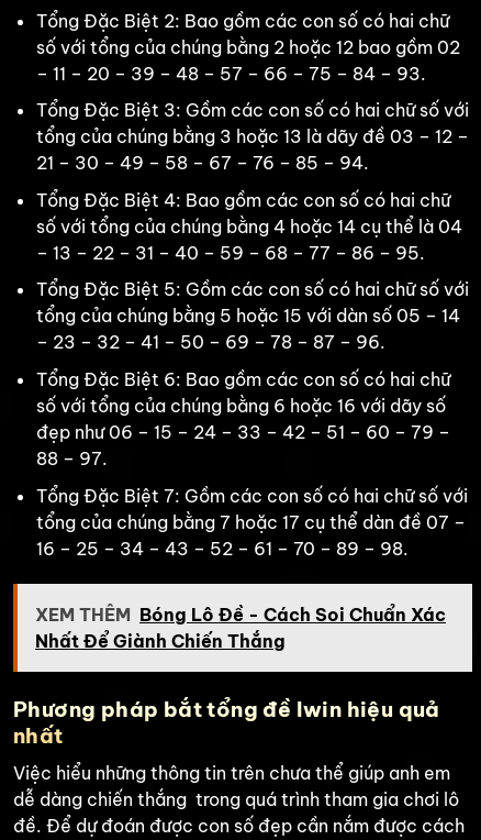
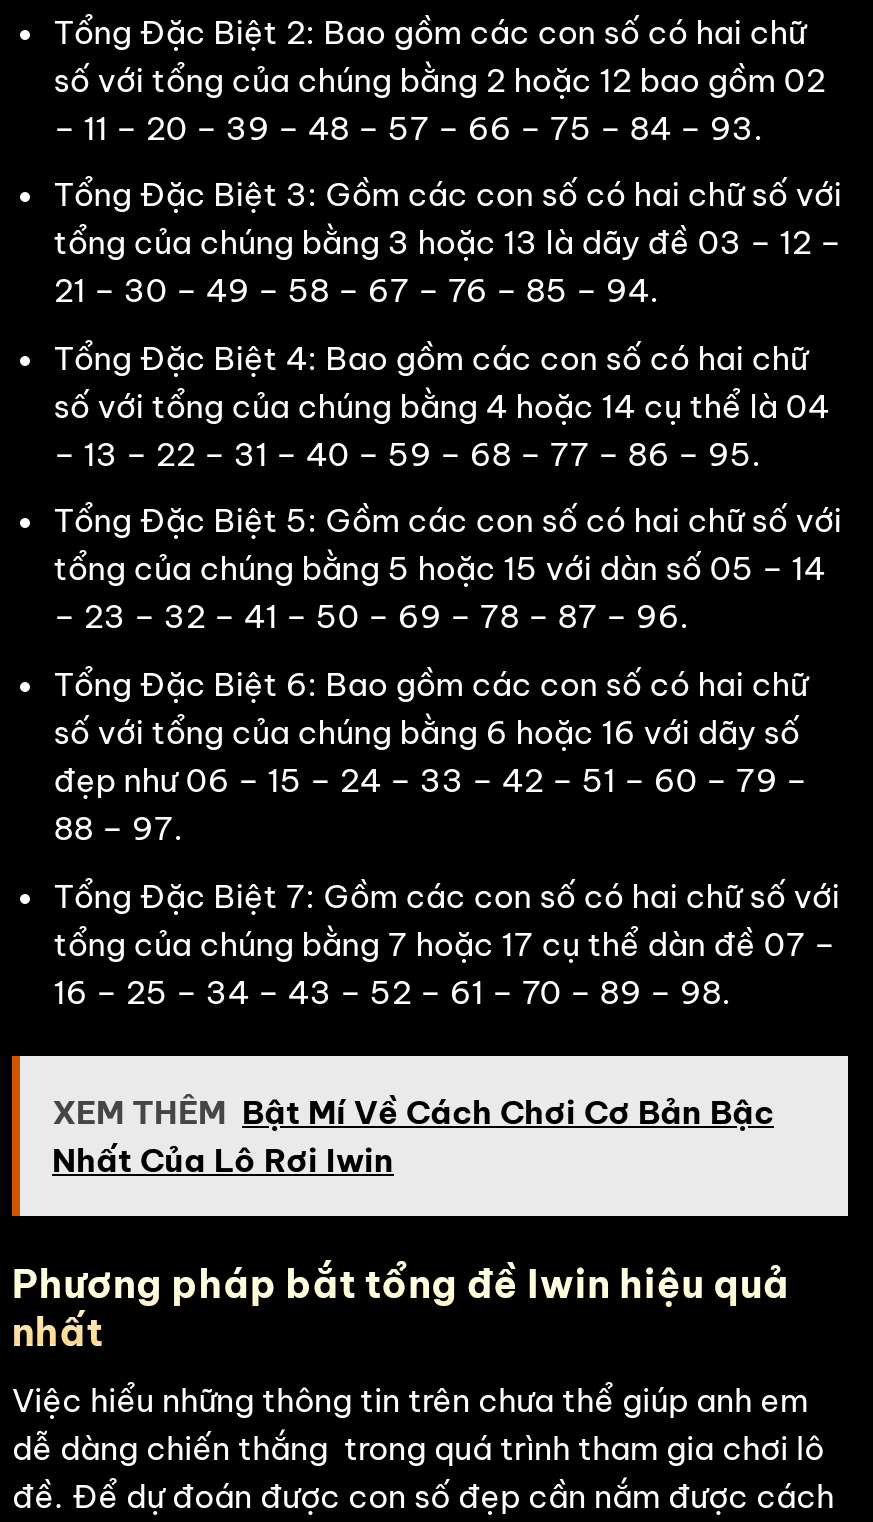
- XEM THÊM Bóng Lô Đề - Cách Soi Chuẩn Xác
+ XEM THÊM Bật Mí Về Cách Chơi Cơ Bản Bậc

- Nhất Để Giành Chiến Thắng
+ Nhất Của Lô Rơi Iwin
